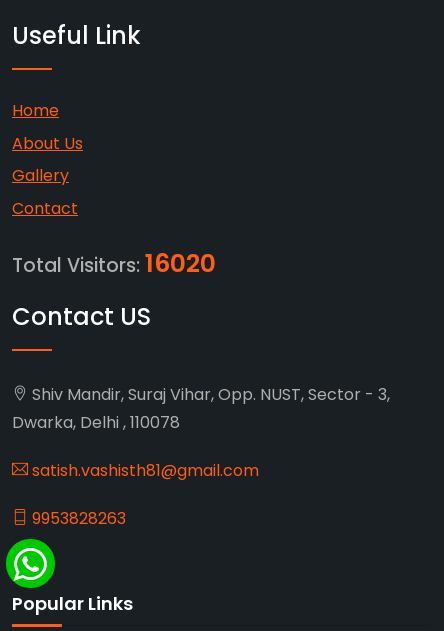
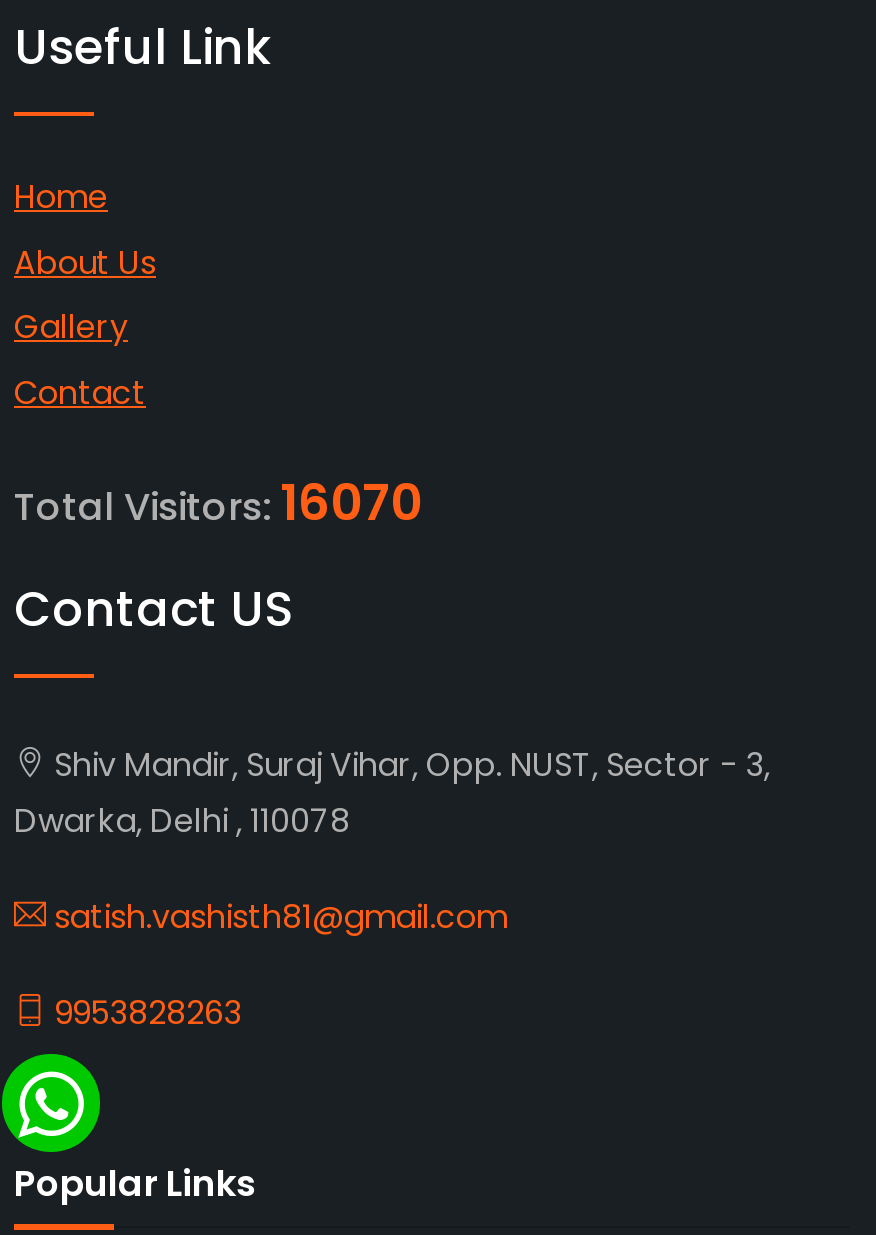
- Total Visitors: 16020
+ Total Visitors: 16070
